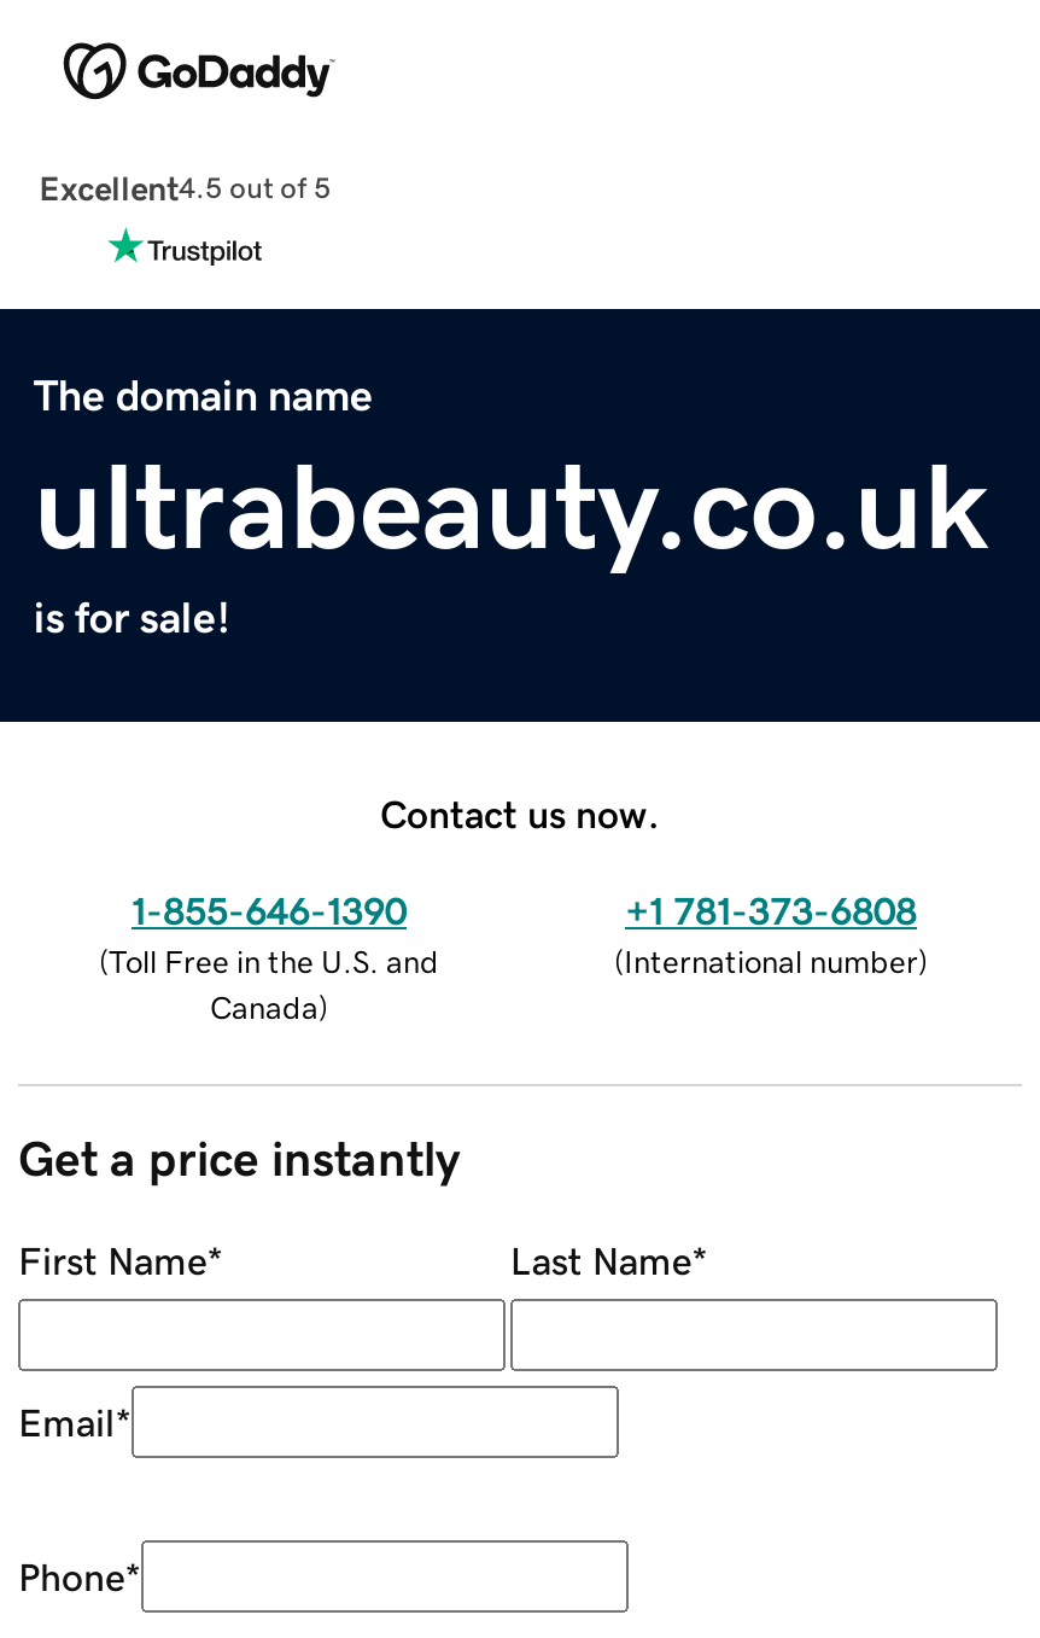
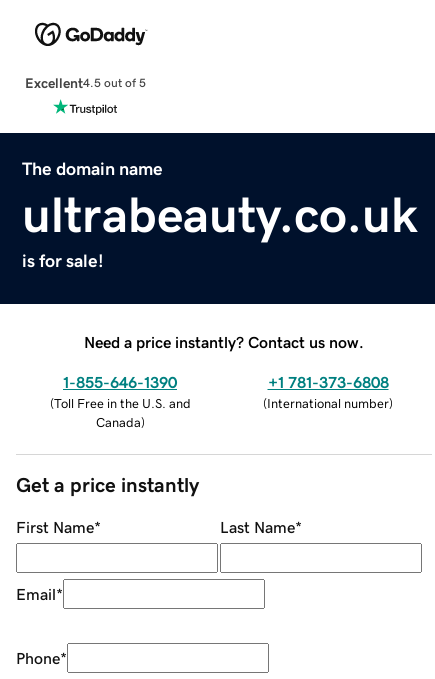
- Contact us now.
+ Need a price instantly? Contact us now.
